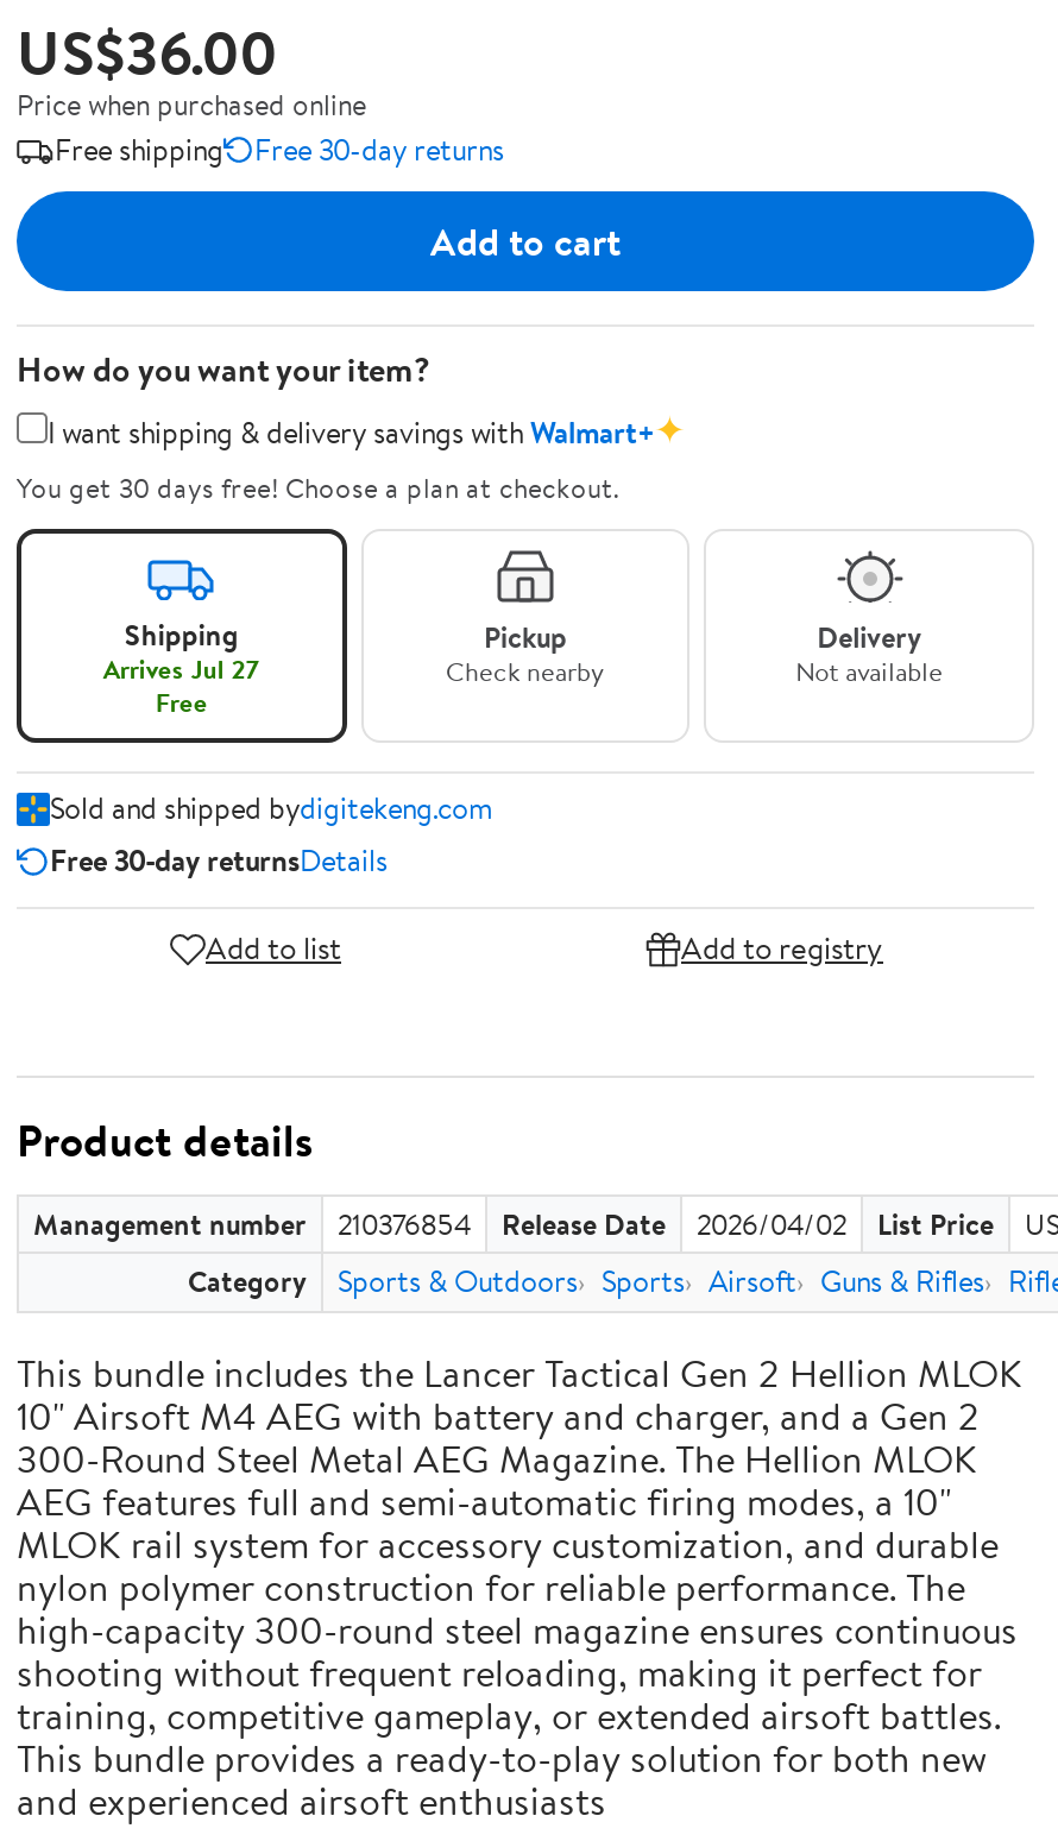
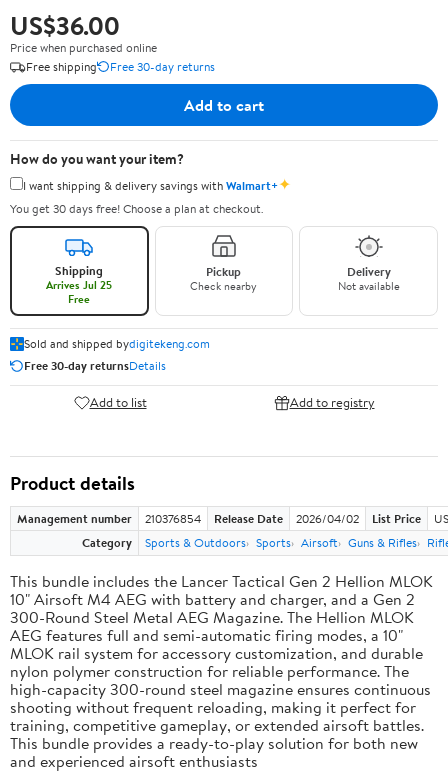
- Arrives Jul 27
+ Arrives Jul 25
